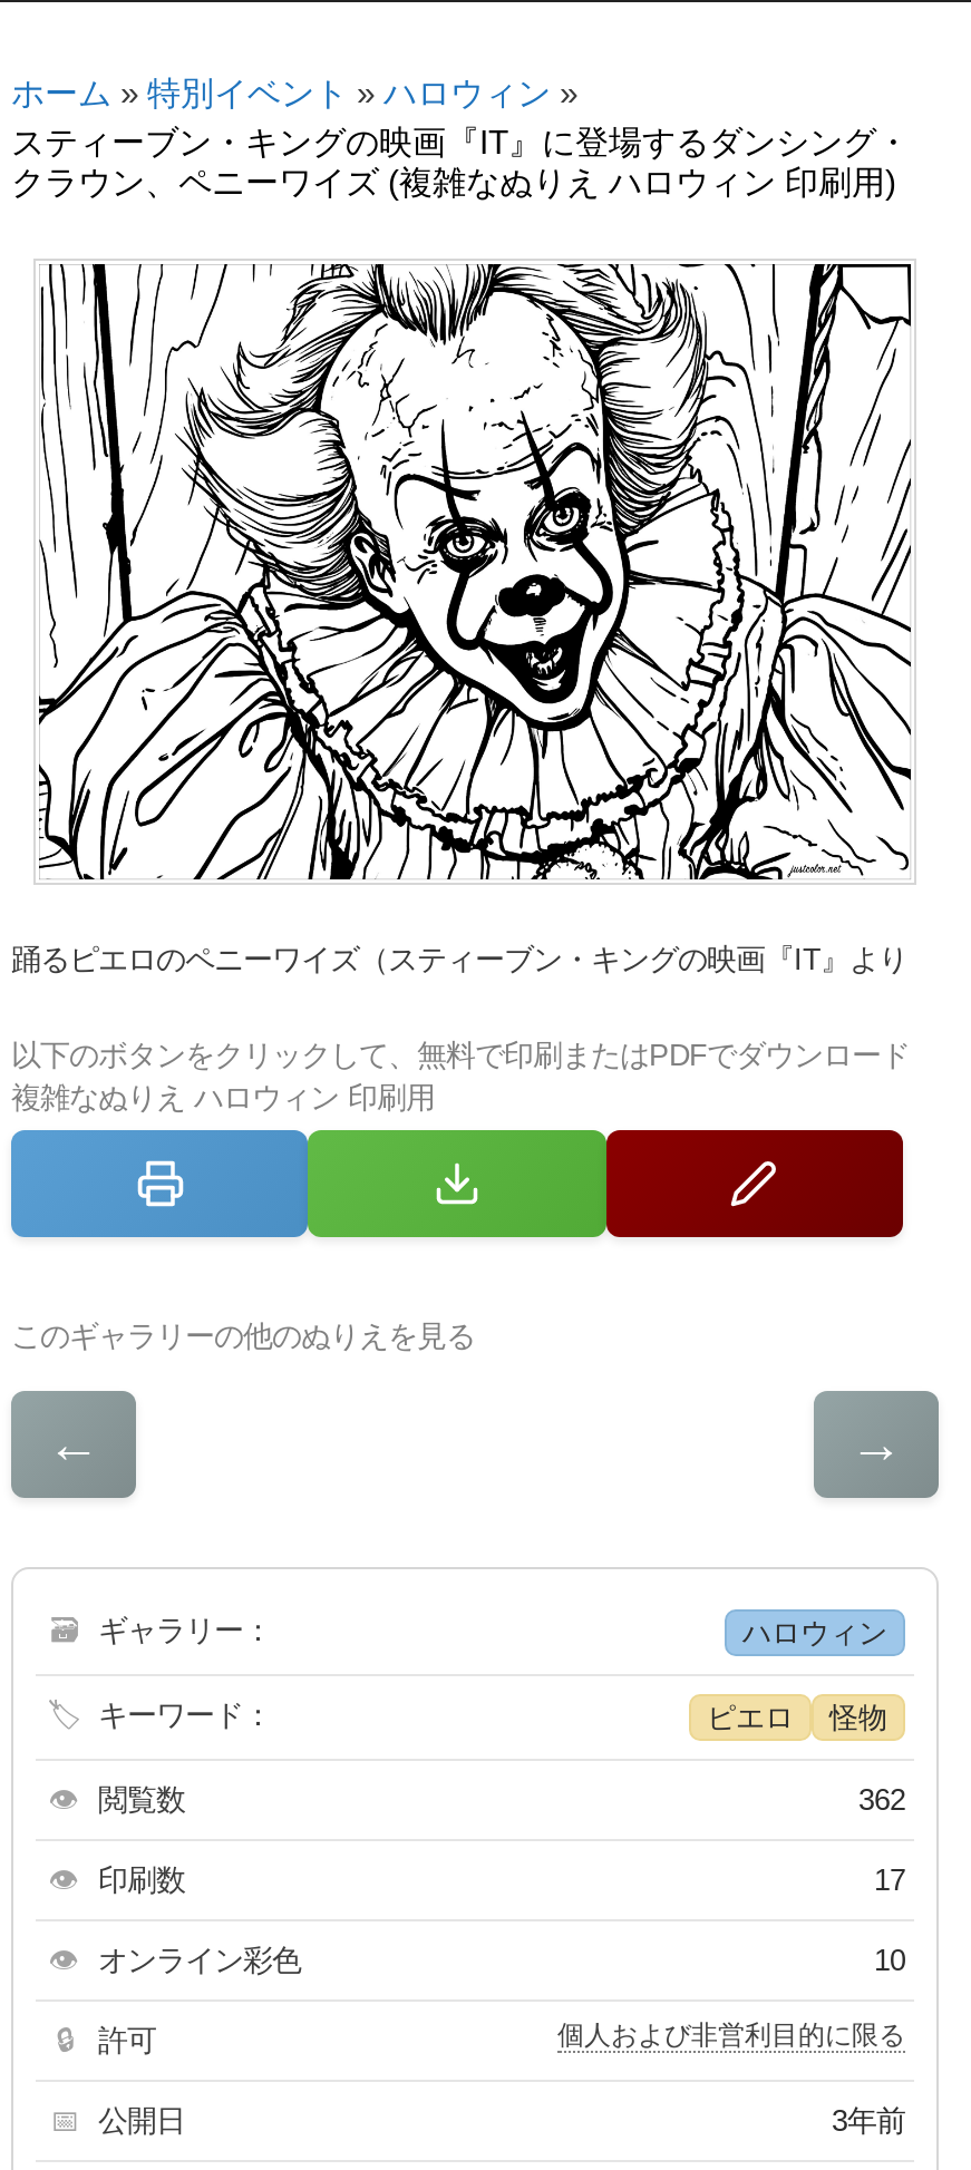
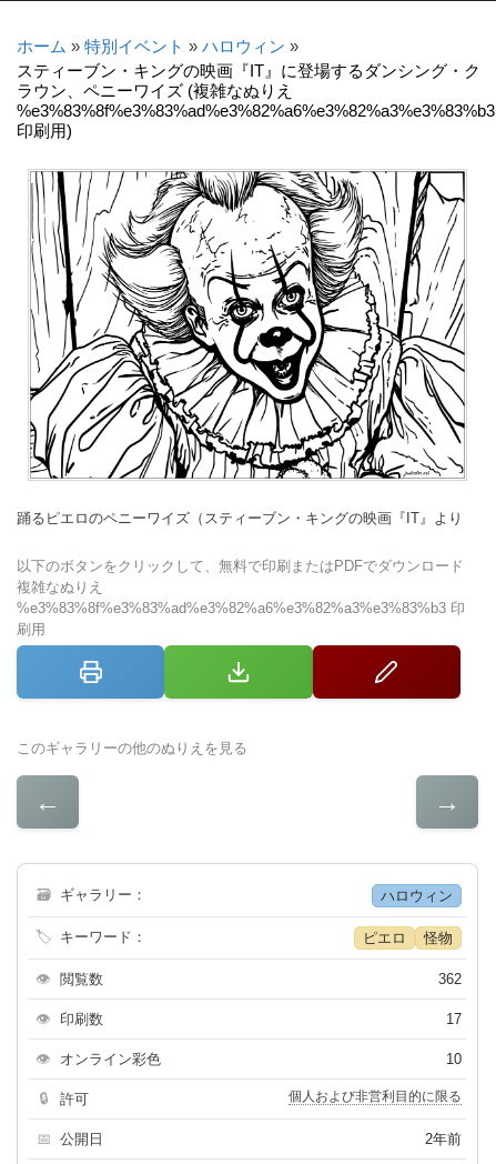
- スティーブン・キングの映画『IT』に登場するダンシング・
- クラウン、ペニーワイズ (複雑なぬりえ ハロウィン 印刷用)
+ スティーブン・キングの映画『IT』に登場するダンシング・ク
+ ラウン、ペニーワイズ (複雑なぬりえ
+ %e3%83%8f%e3%83%ad%e3%82%a6%e3%82%a3%e3%83%b3
+ 印刷用)

- 複雑なぬりえ ハロウィン 印刷用
+ 複雑なぬりえ
+ %e3%83%8f%e3%83%ad%e3%82%a6%e3%82%a3%e3%83%b3 印
+ 刷用

- 3年前
+ 2年前
